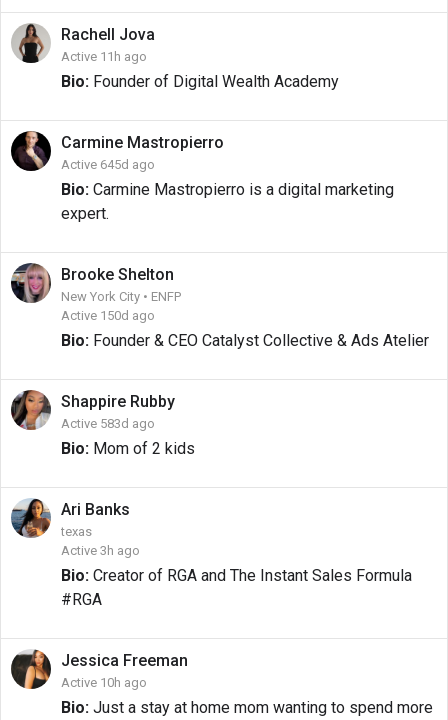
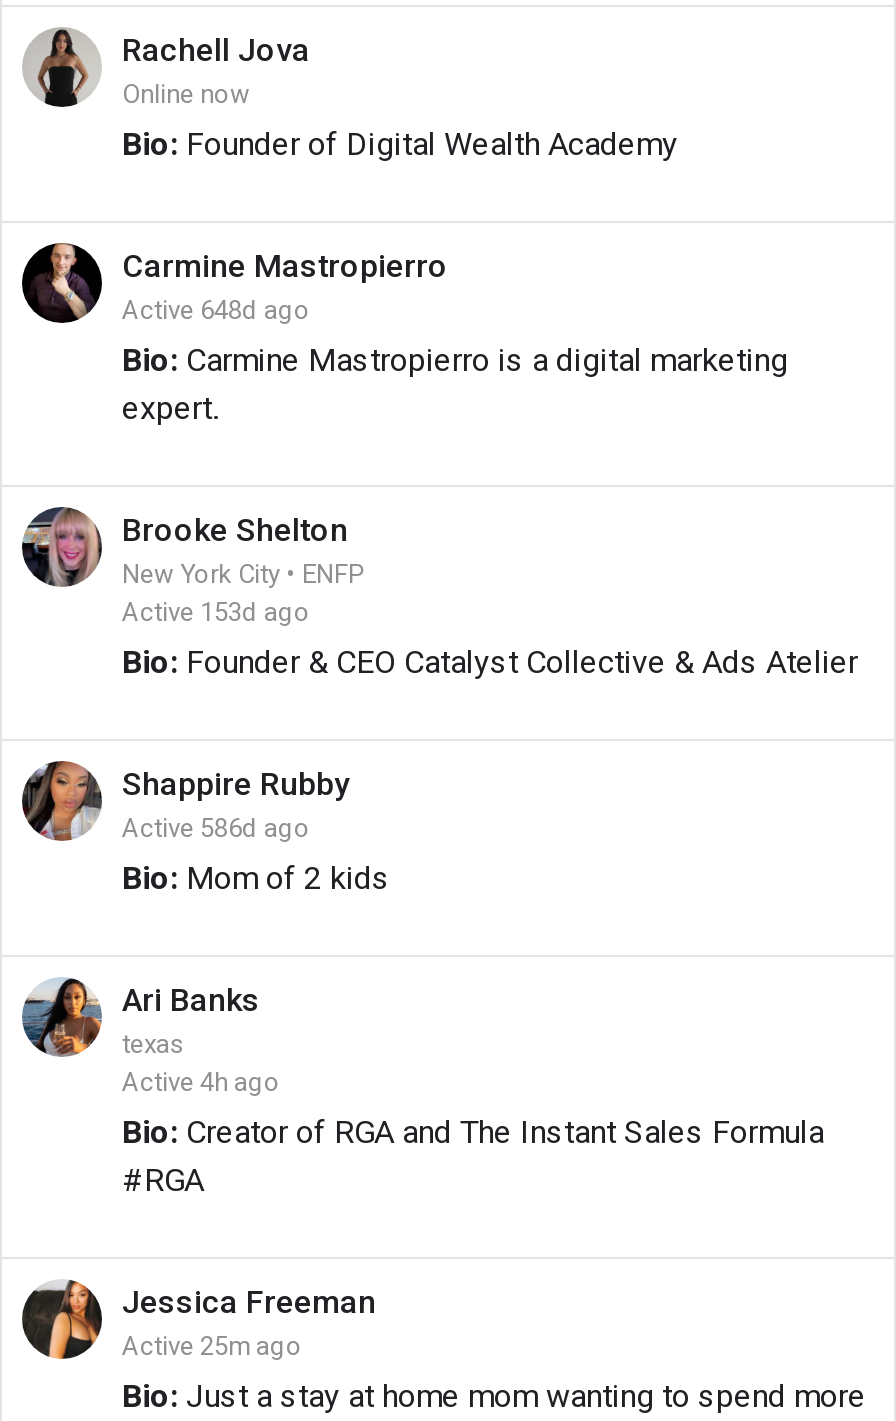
- Active 11h ago
+ Online now

- Active 645d ago
+ Active 648d ago

- Active 150d ago
+ Active 153d ago

- Active 583d ago
+ Active 586d ago

- Active 3h ago
+ Active 4h ago

- Active 10h ago
+ Active 25m ago
